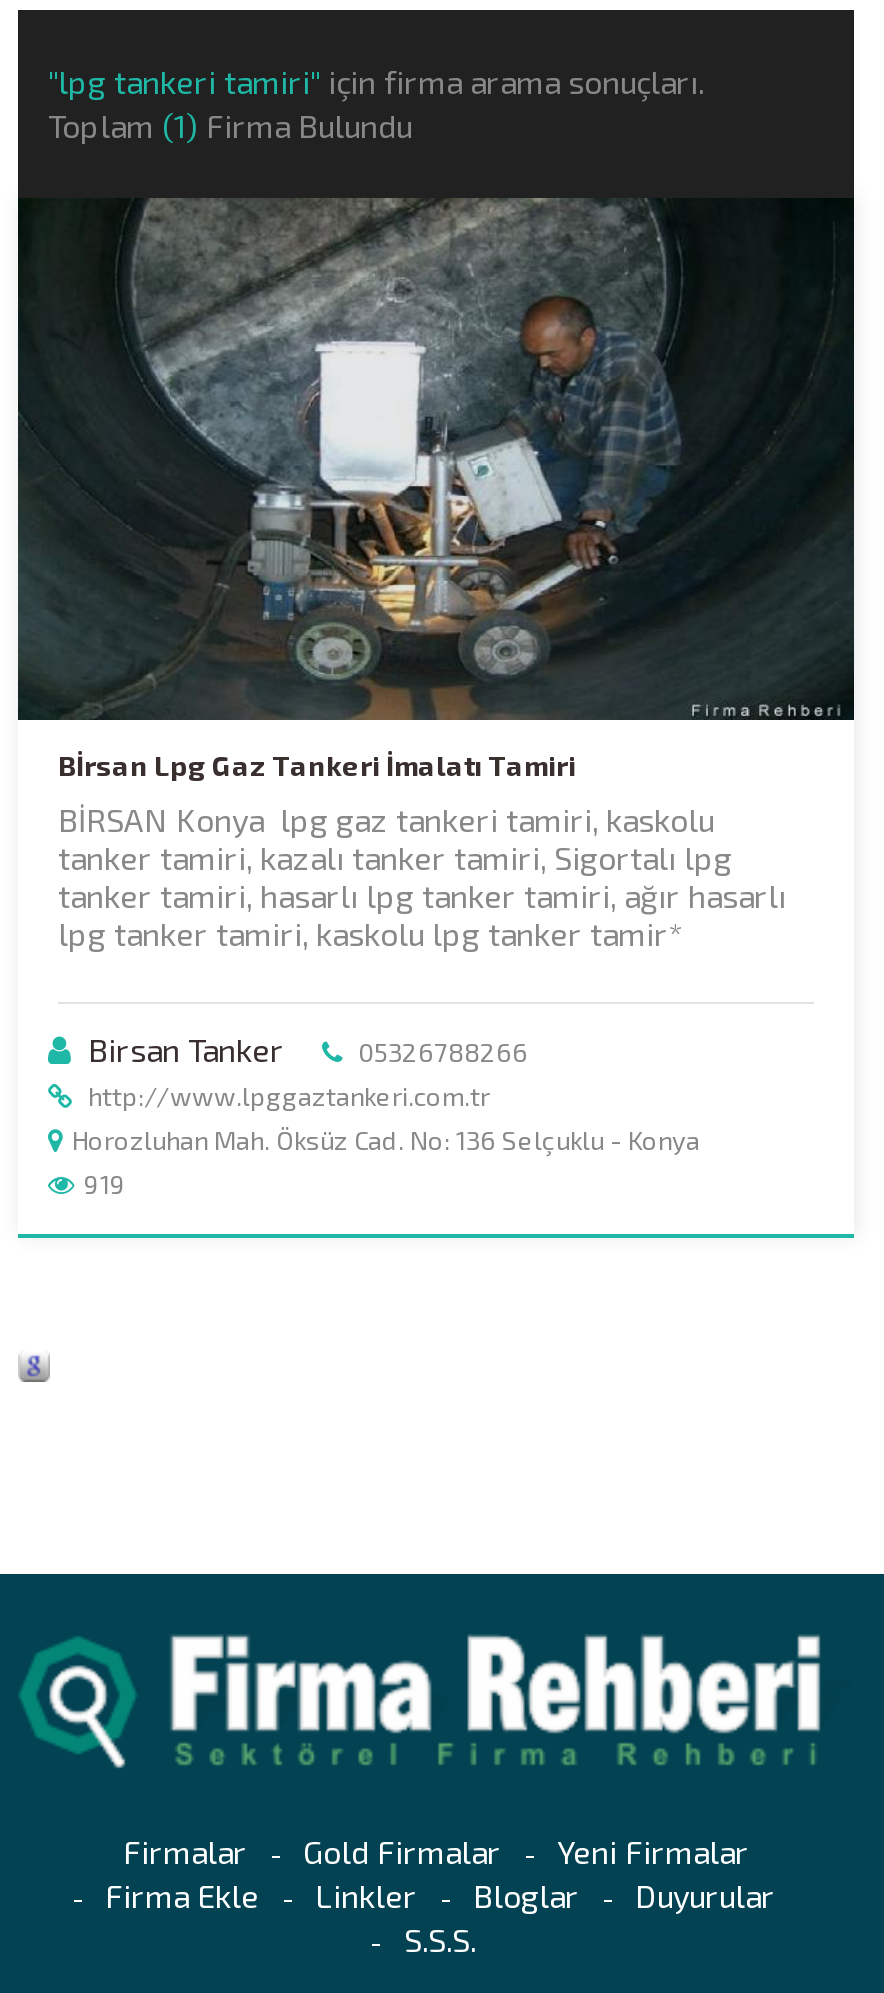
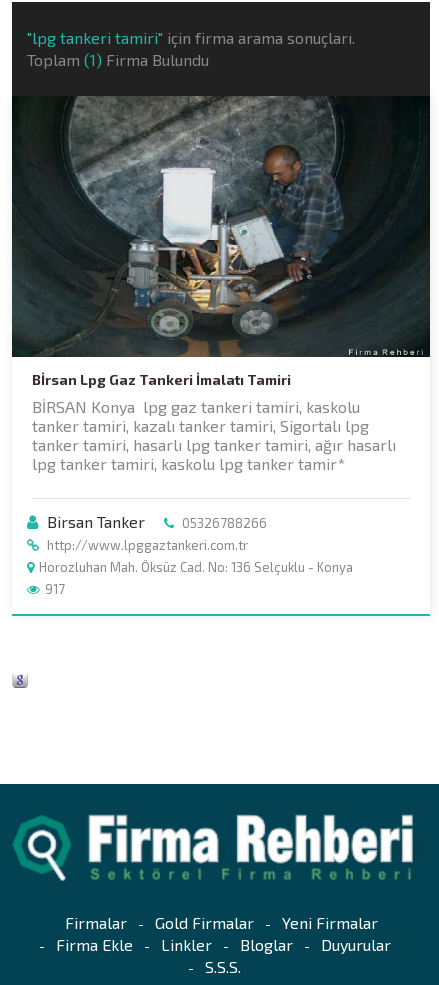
- 919
+ 917
